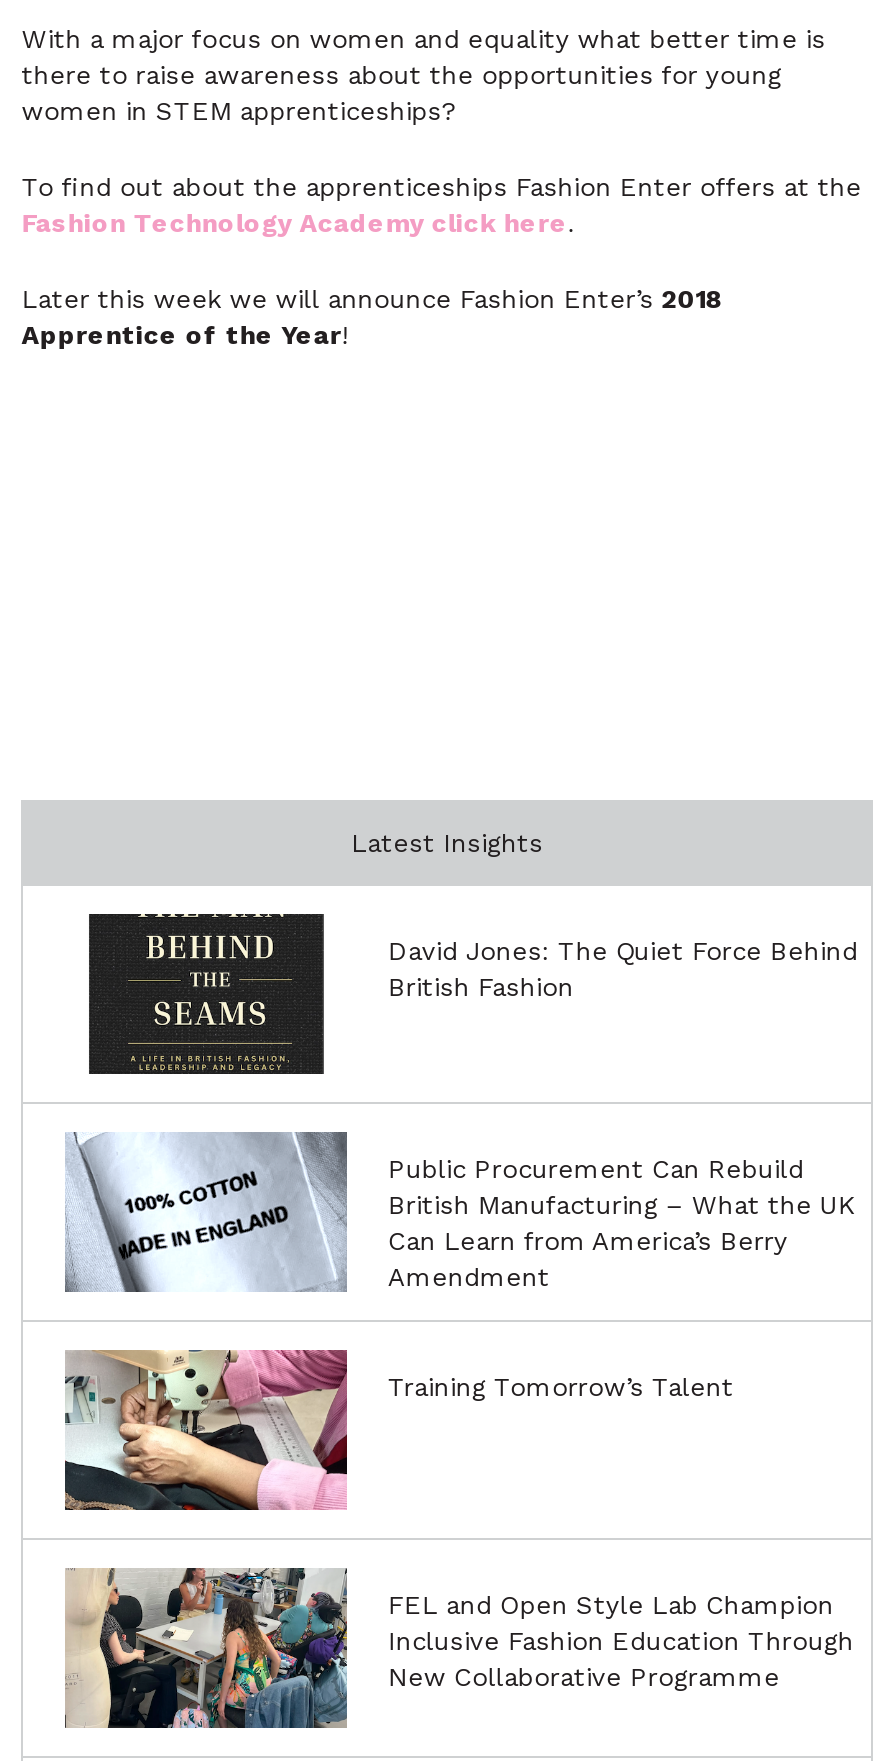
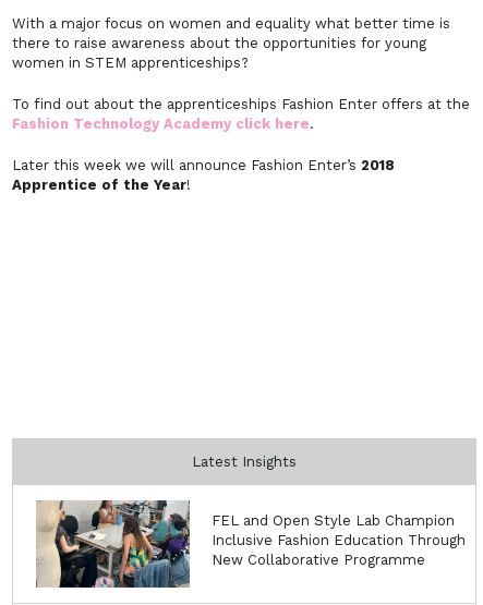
- [image]
- David Jones: The Quiet Force Behind
- British Fashion

- [image]
- Public Procurement Can Rebuild
- British Manufacturing – What the UK
- Can Learn from America’s Berry
- Amendment

- [image]
- Training Tomorrow’s Talent
